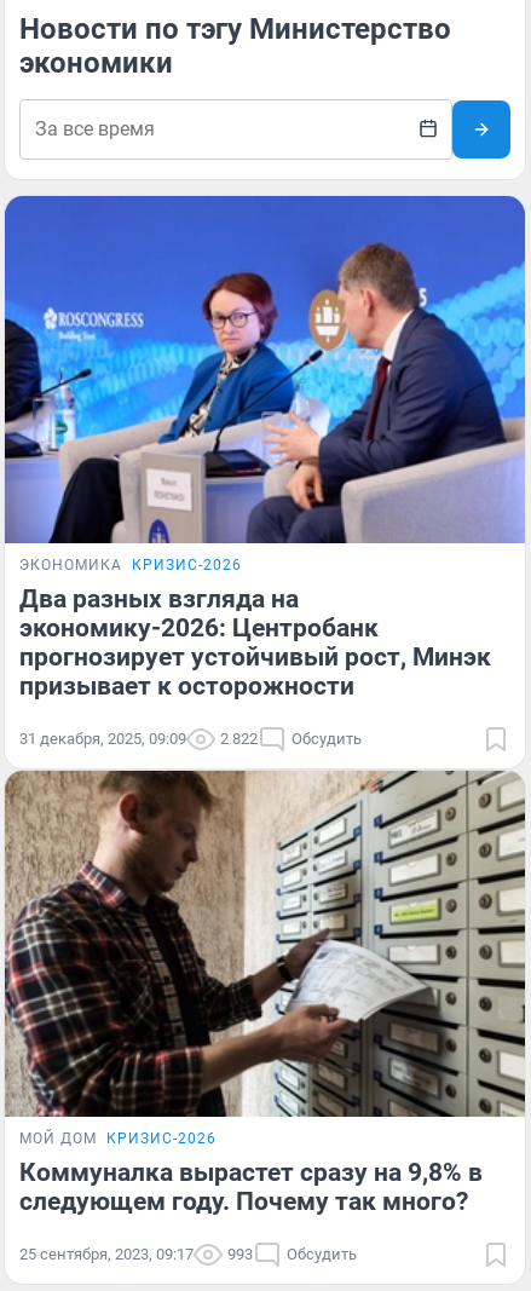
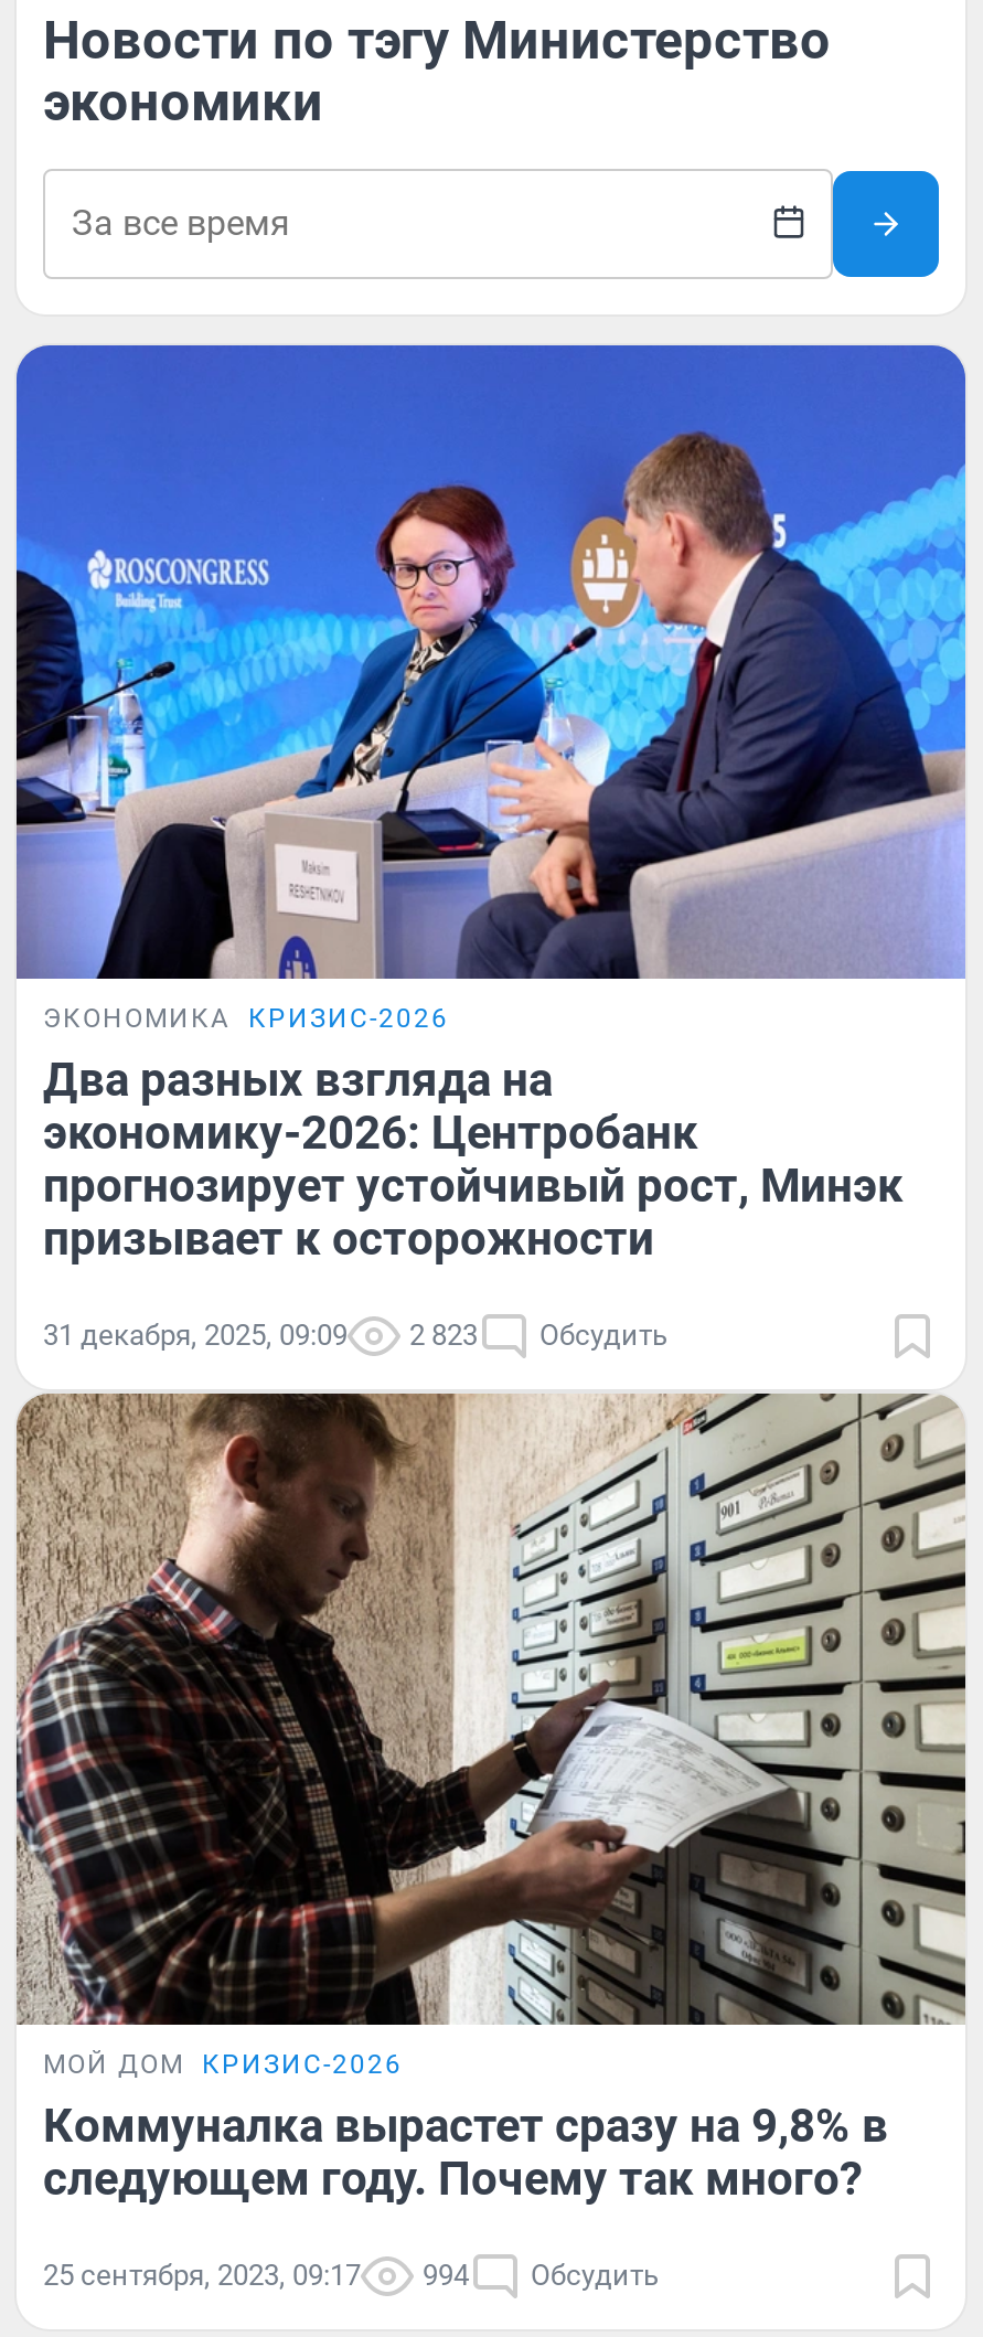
- 31 декабря, 2025, 09:09 2 822 Обсудить
+ 31 декабря, 2025, 09:09 2 823 Обсудить

- 25 сентября, 2023, 09:17 993 Обсудить
+ 25 сентября, 2023, 09:17 994 Обсудить
